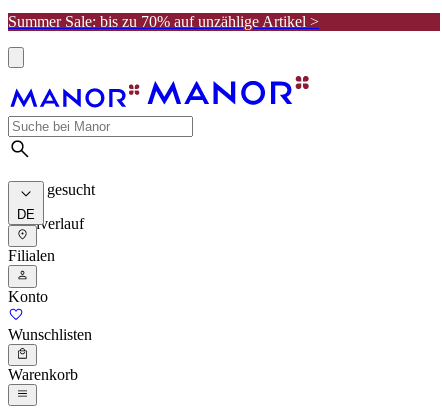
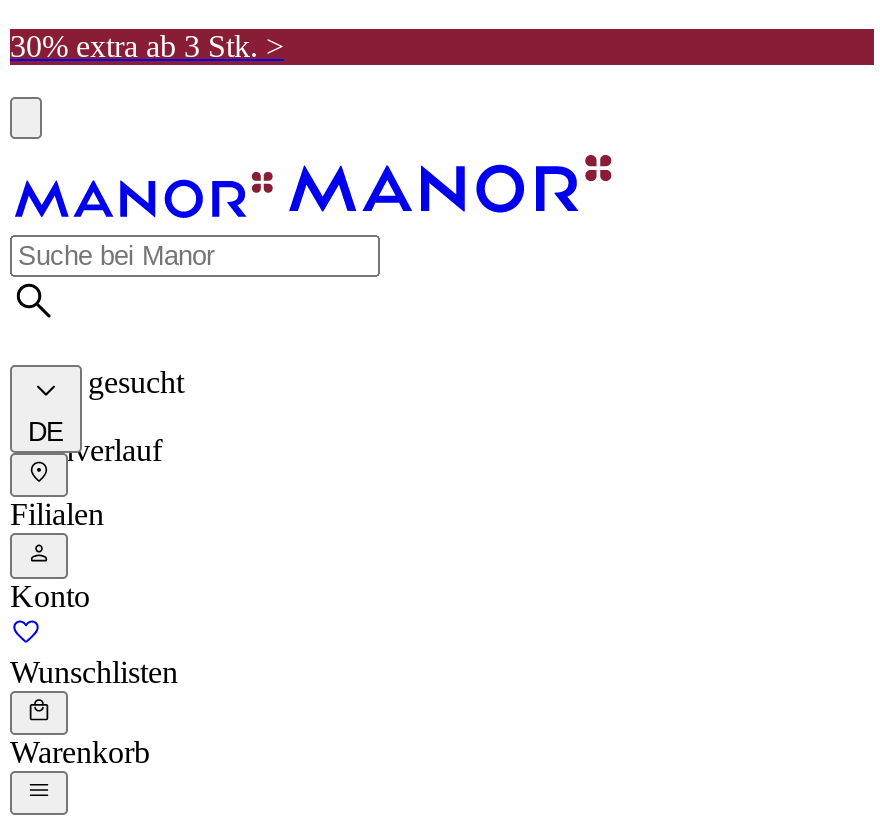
- Summer Sale: bis zu 70% auf unzählige Artikel >
+ 30% extra ab 3 Stk. >
